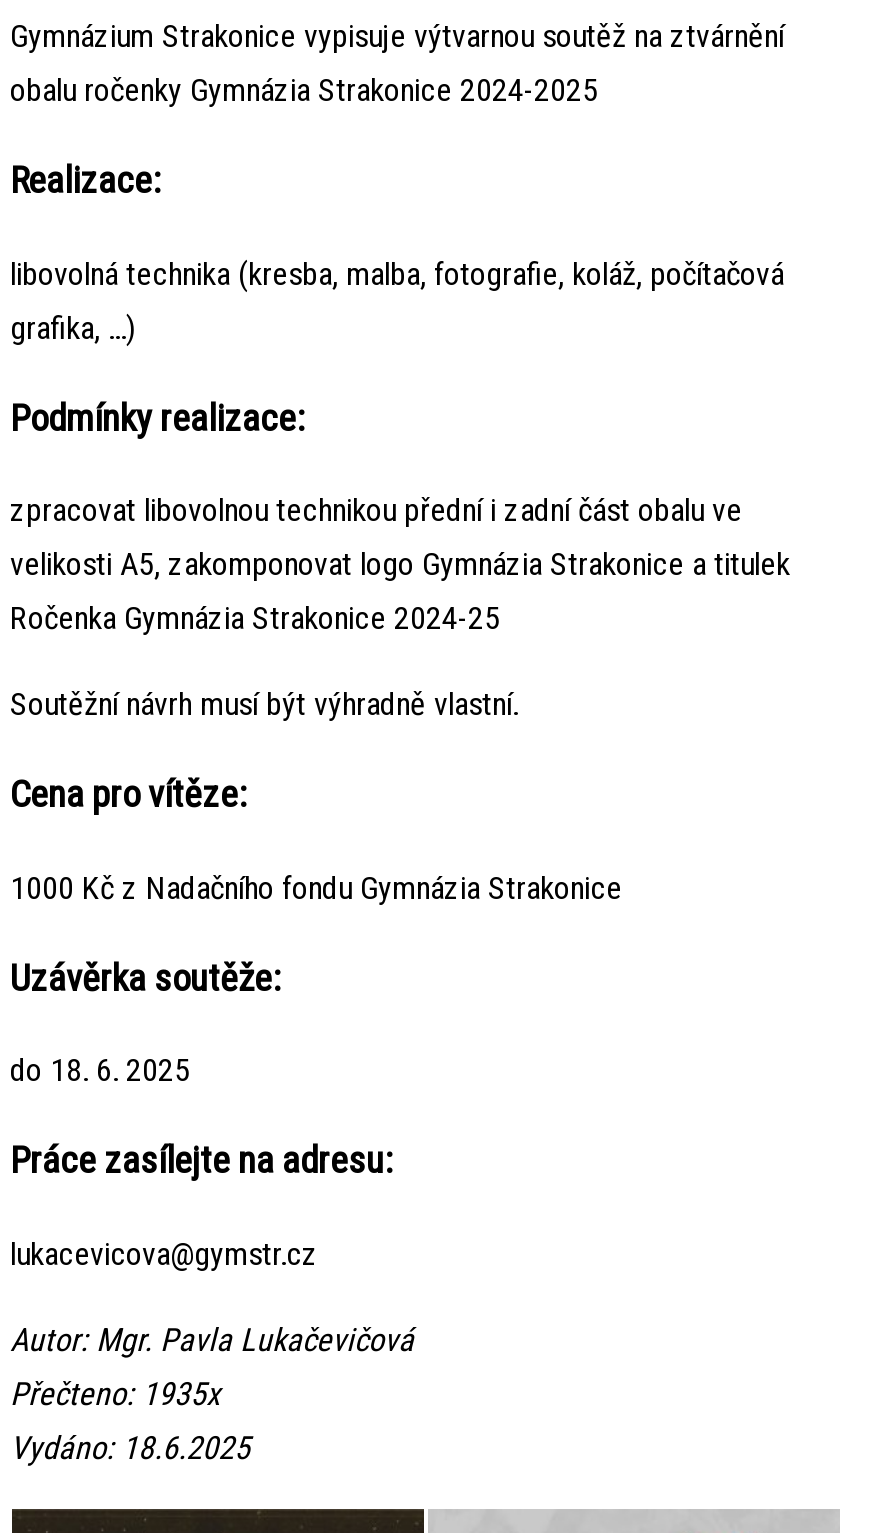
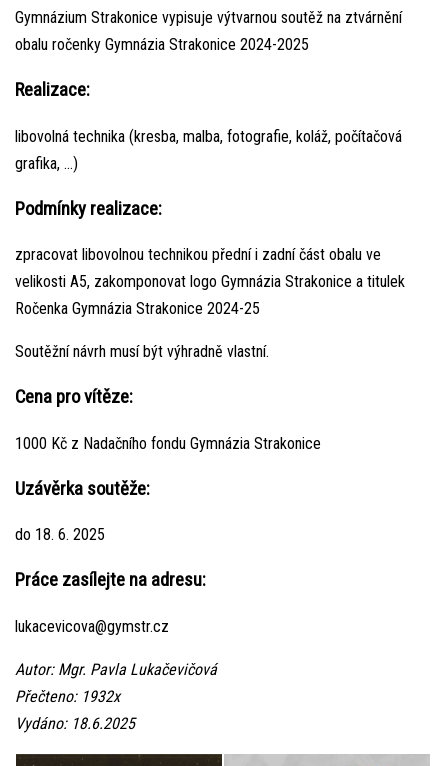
- Přečteno: 1935x
+ Přečteno: 1932x
